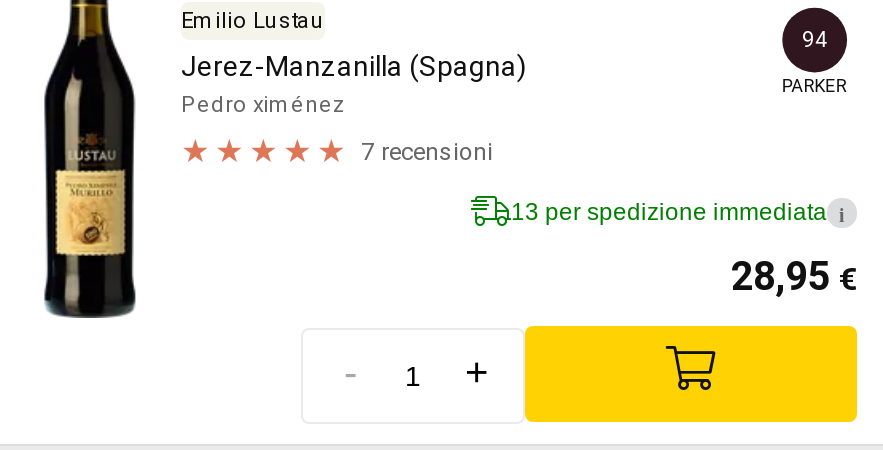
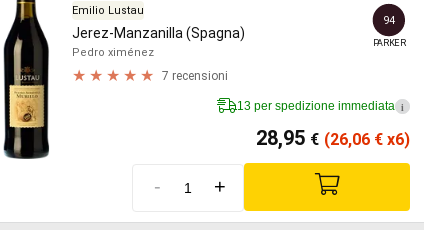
- 28,95 €
+ 28,95 € (26,06 €x6)
